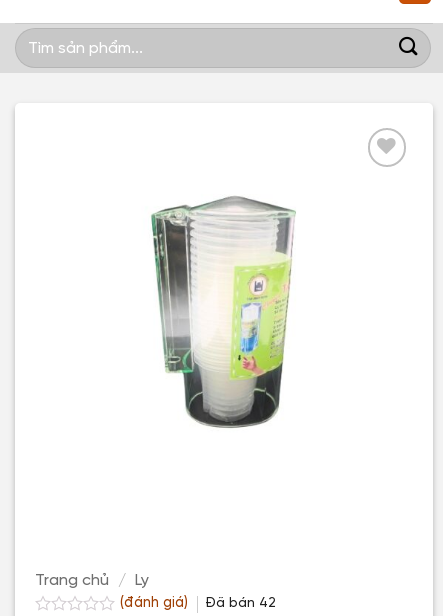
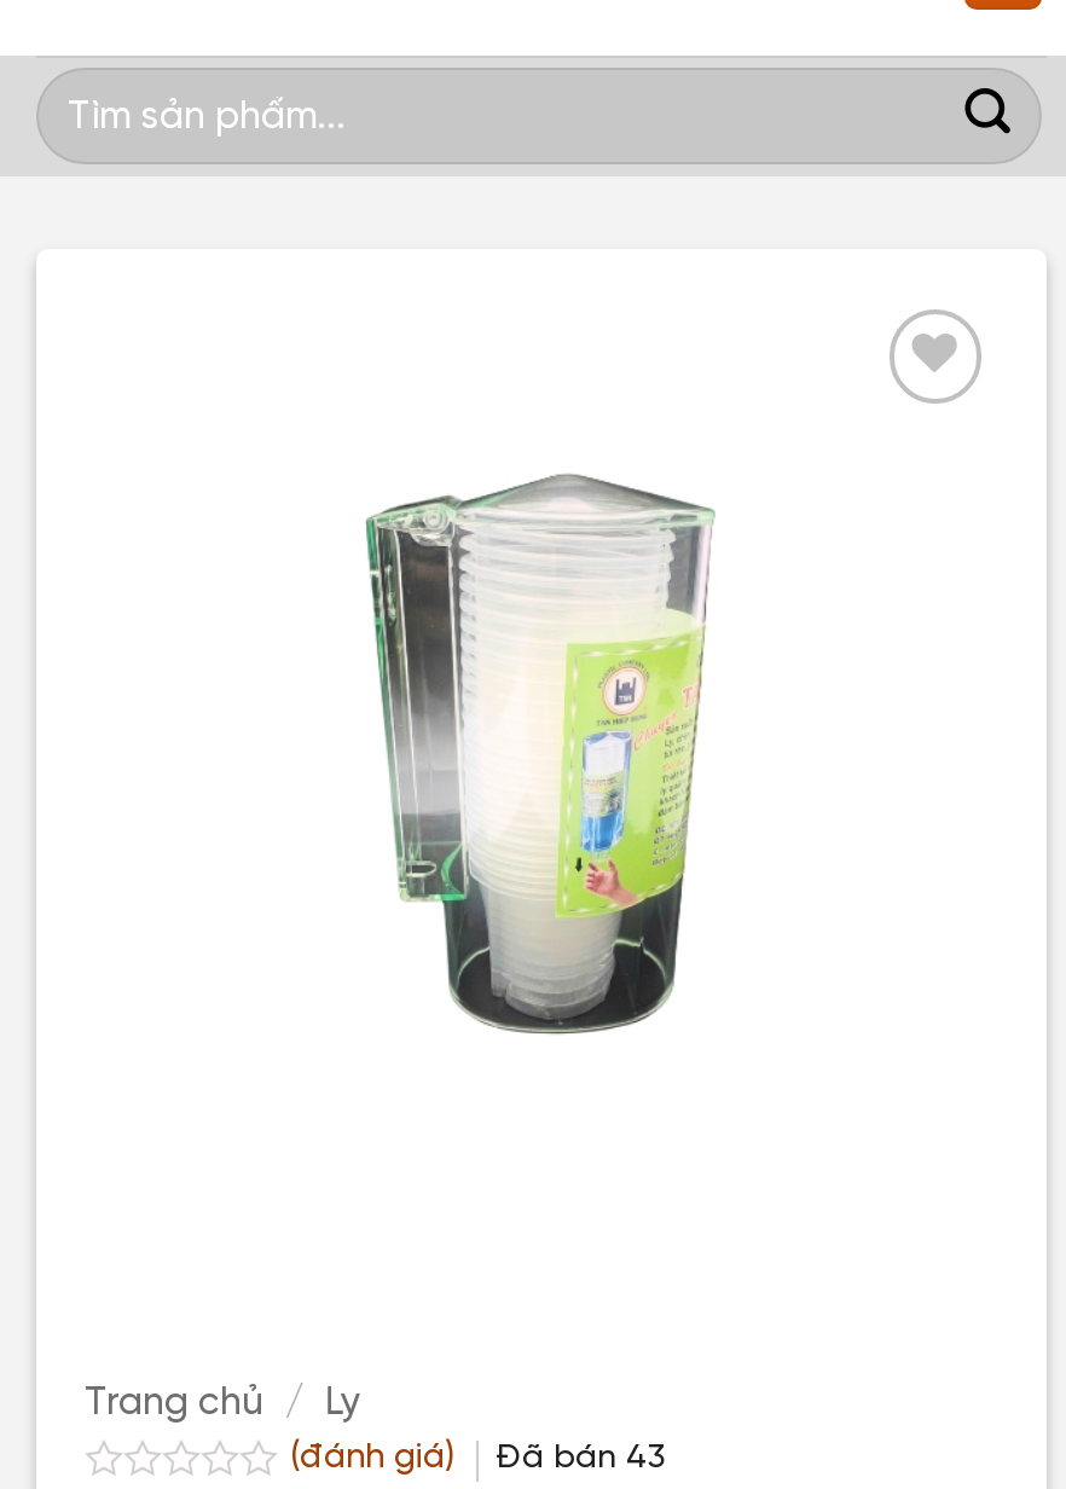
- (đánh giá) Đã bán 42
+ (đánh giá) Đã bán 43
